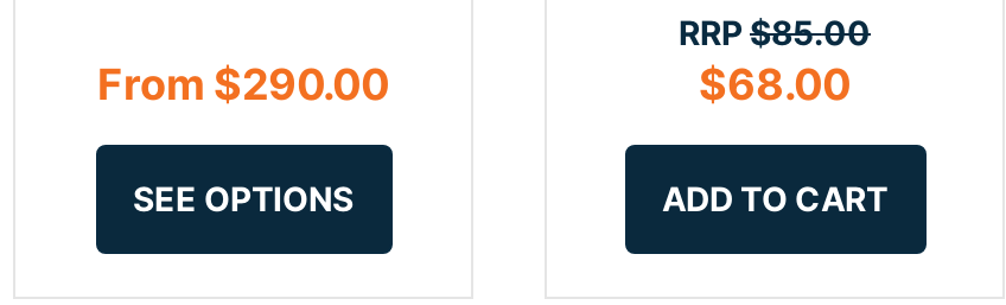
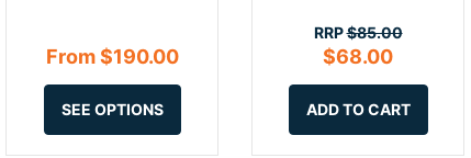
- From $290.00
+ From $190.00
